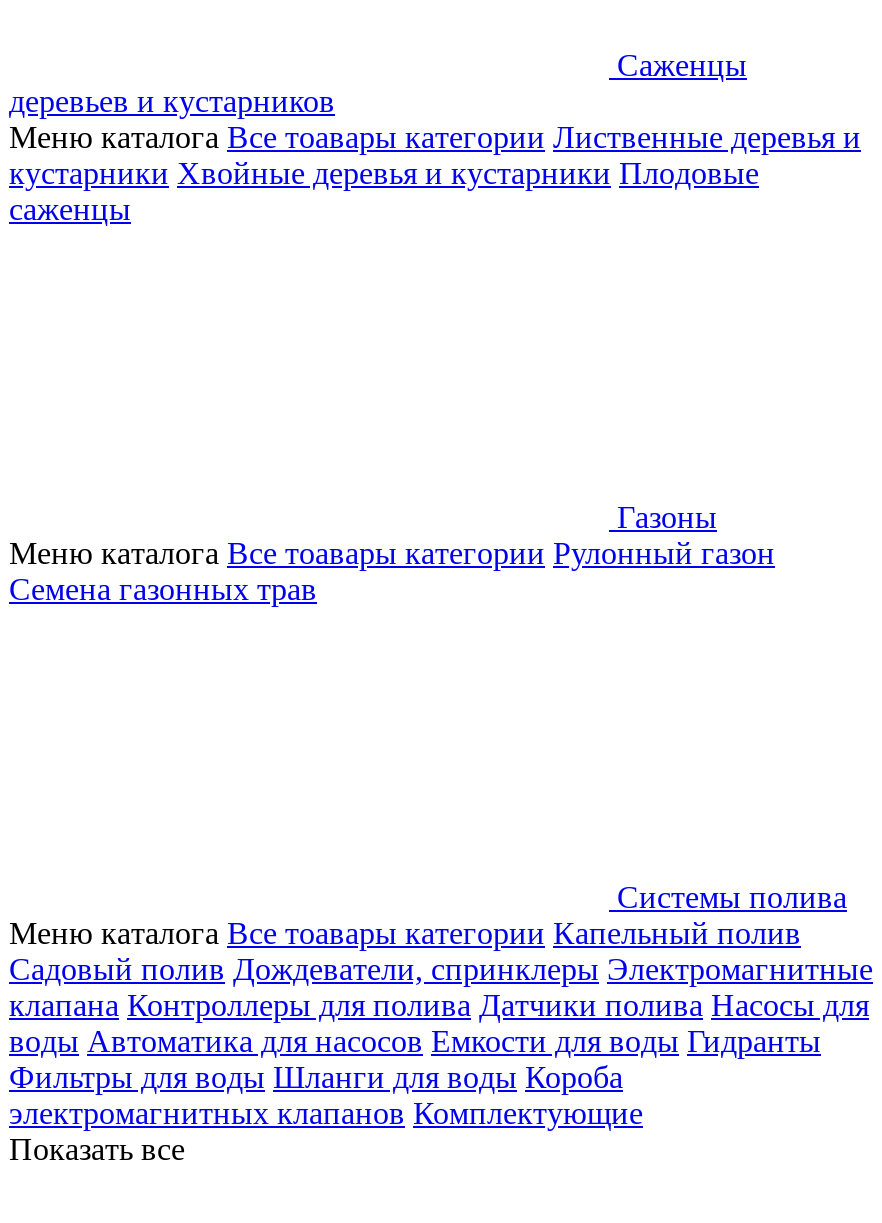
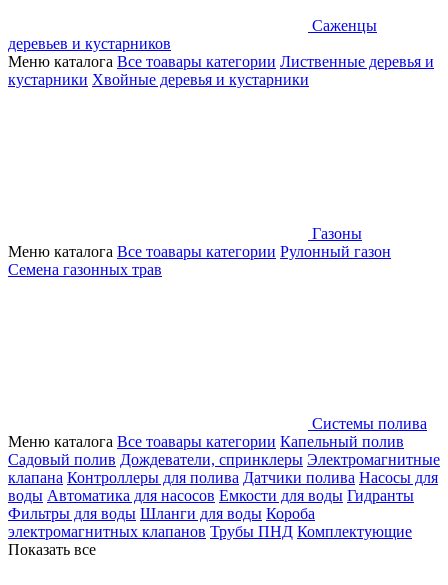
- кустарники Хвойные деревья и кустарники Плодовые
- саженцы
+ кустарники Хвойные деревья и кустарники

- электромагнитных клапанов Комплектующие
+ электромагнитных клапанов Трубы ПНД Комплектующие
